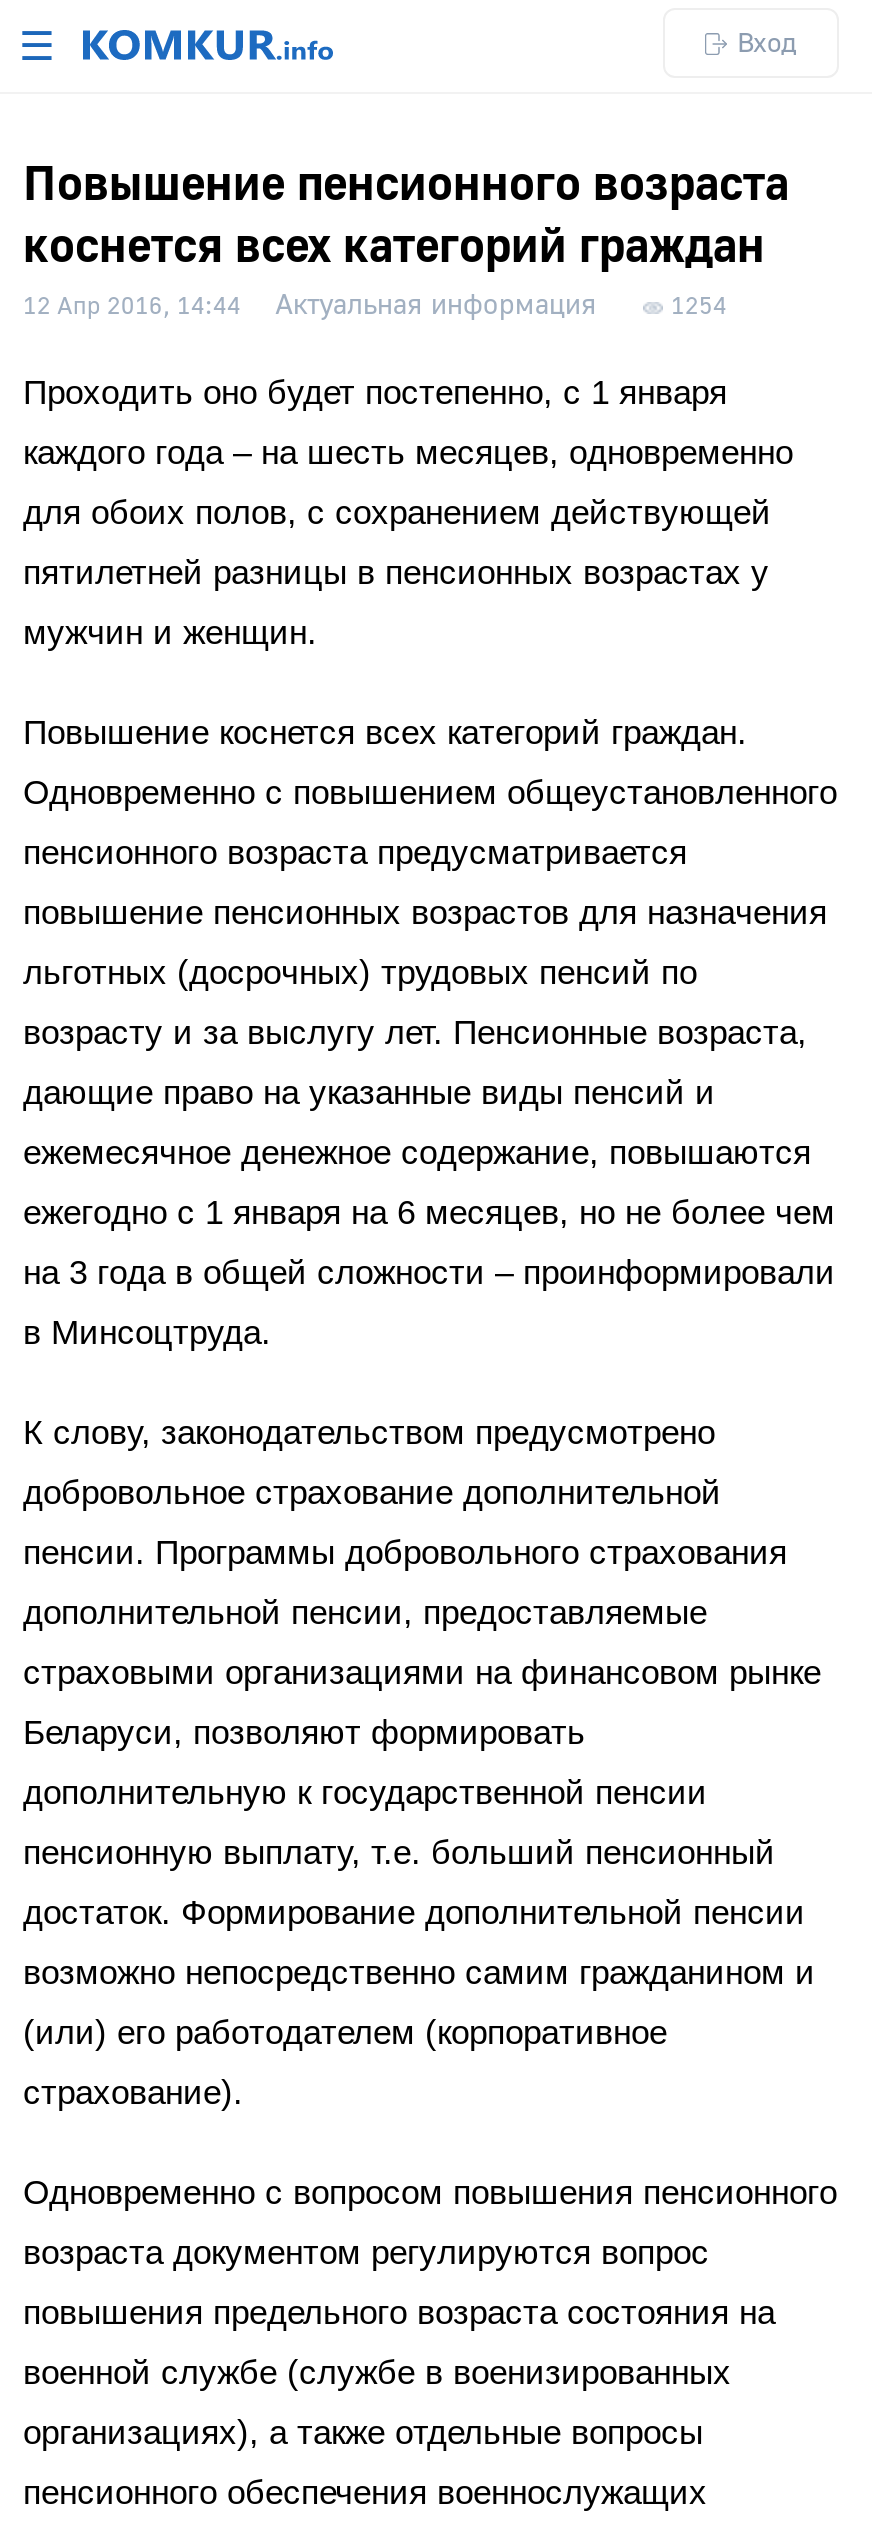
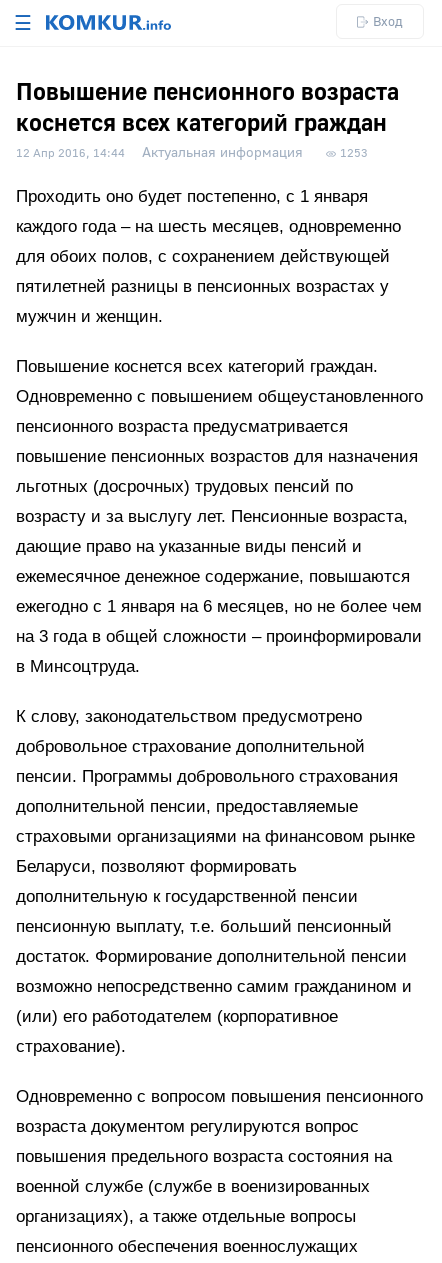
- 1254
+ 1253
